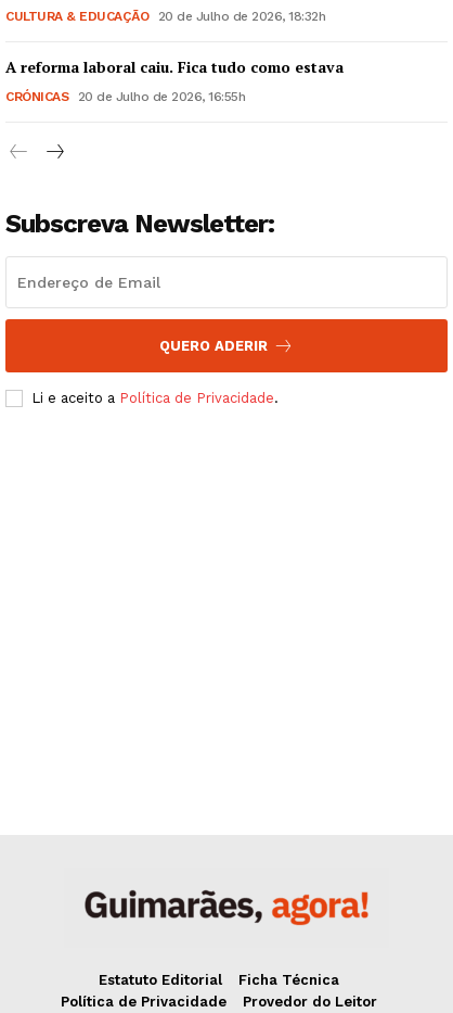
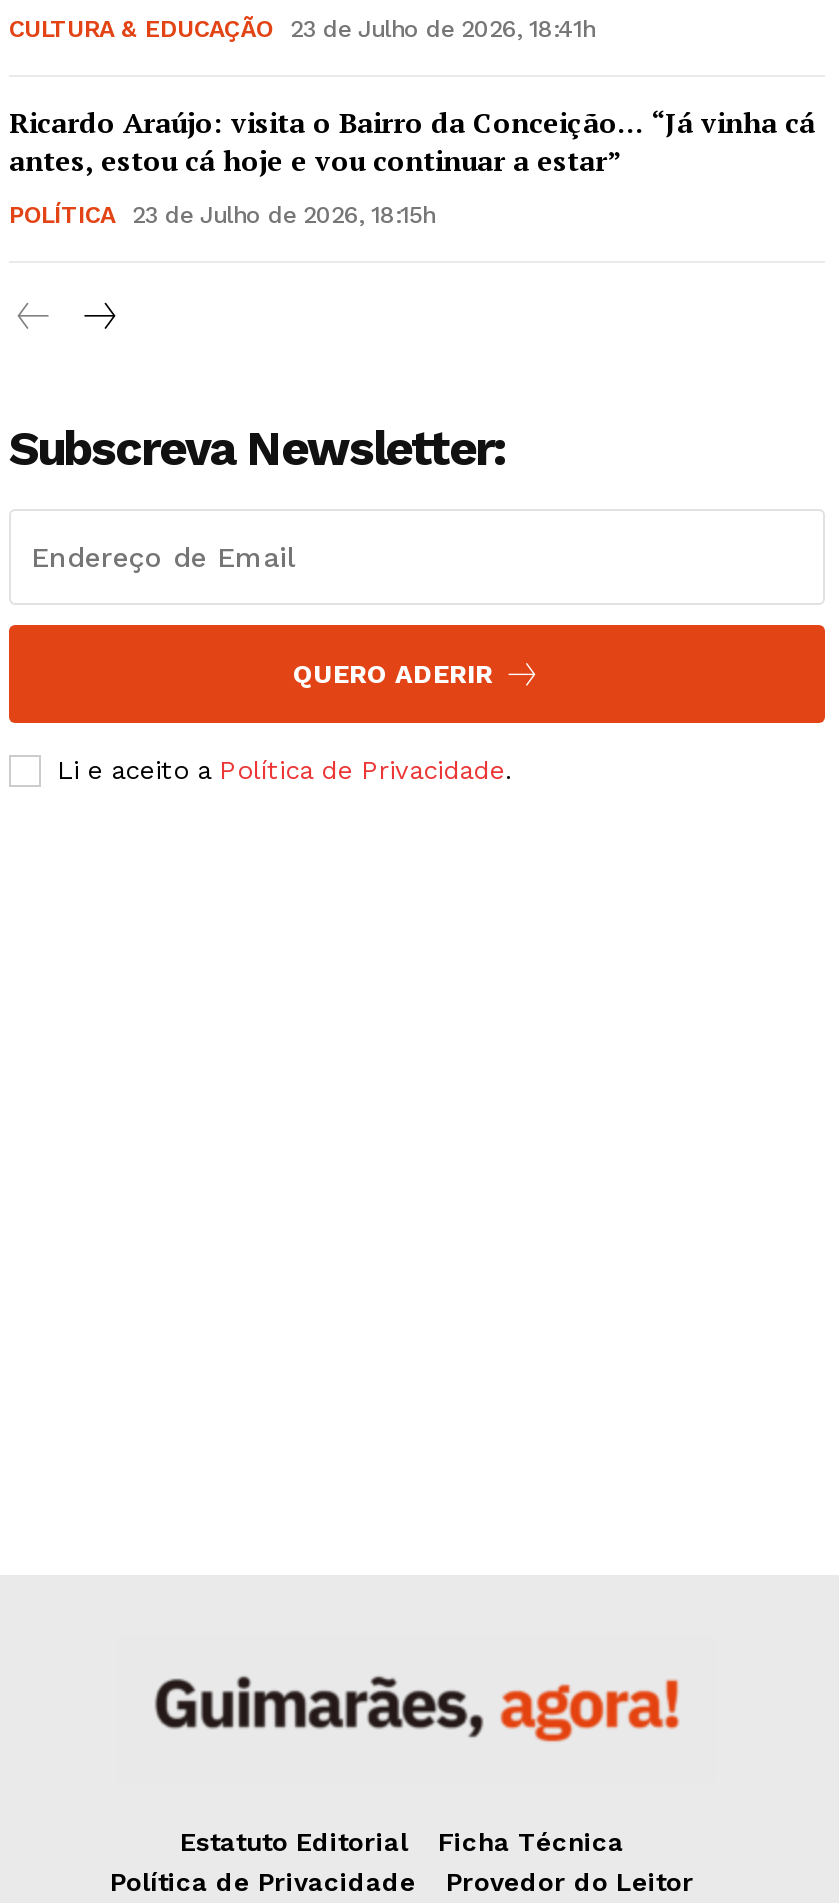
- CULTURA & EDUCAÇÃO 20 de Julho de 2026, 18:32h
+ CULTURA & EDUCAÇÃO 23 de Julho de 2026, 18:41h

- A reforma laboral caiu. Fica tudo como estava
+ Ricardo Araújo: visita o Bairro da Conceição… “Já vinha cá
+ antes, estou cá hoje e vou continuar a estar”

- CRÓNICAS
- 20 de Julho de 2026, 16:55h
+ POLÍTICA
+ 23 de Julho de 2026, 18:15h
